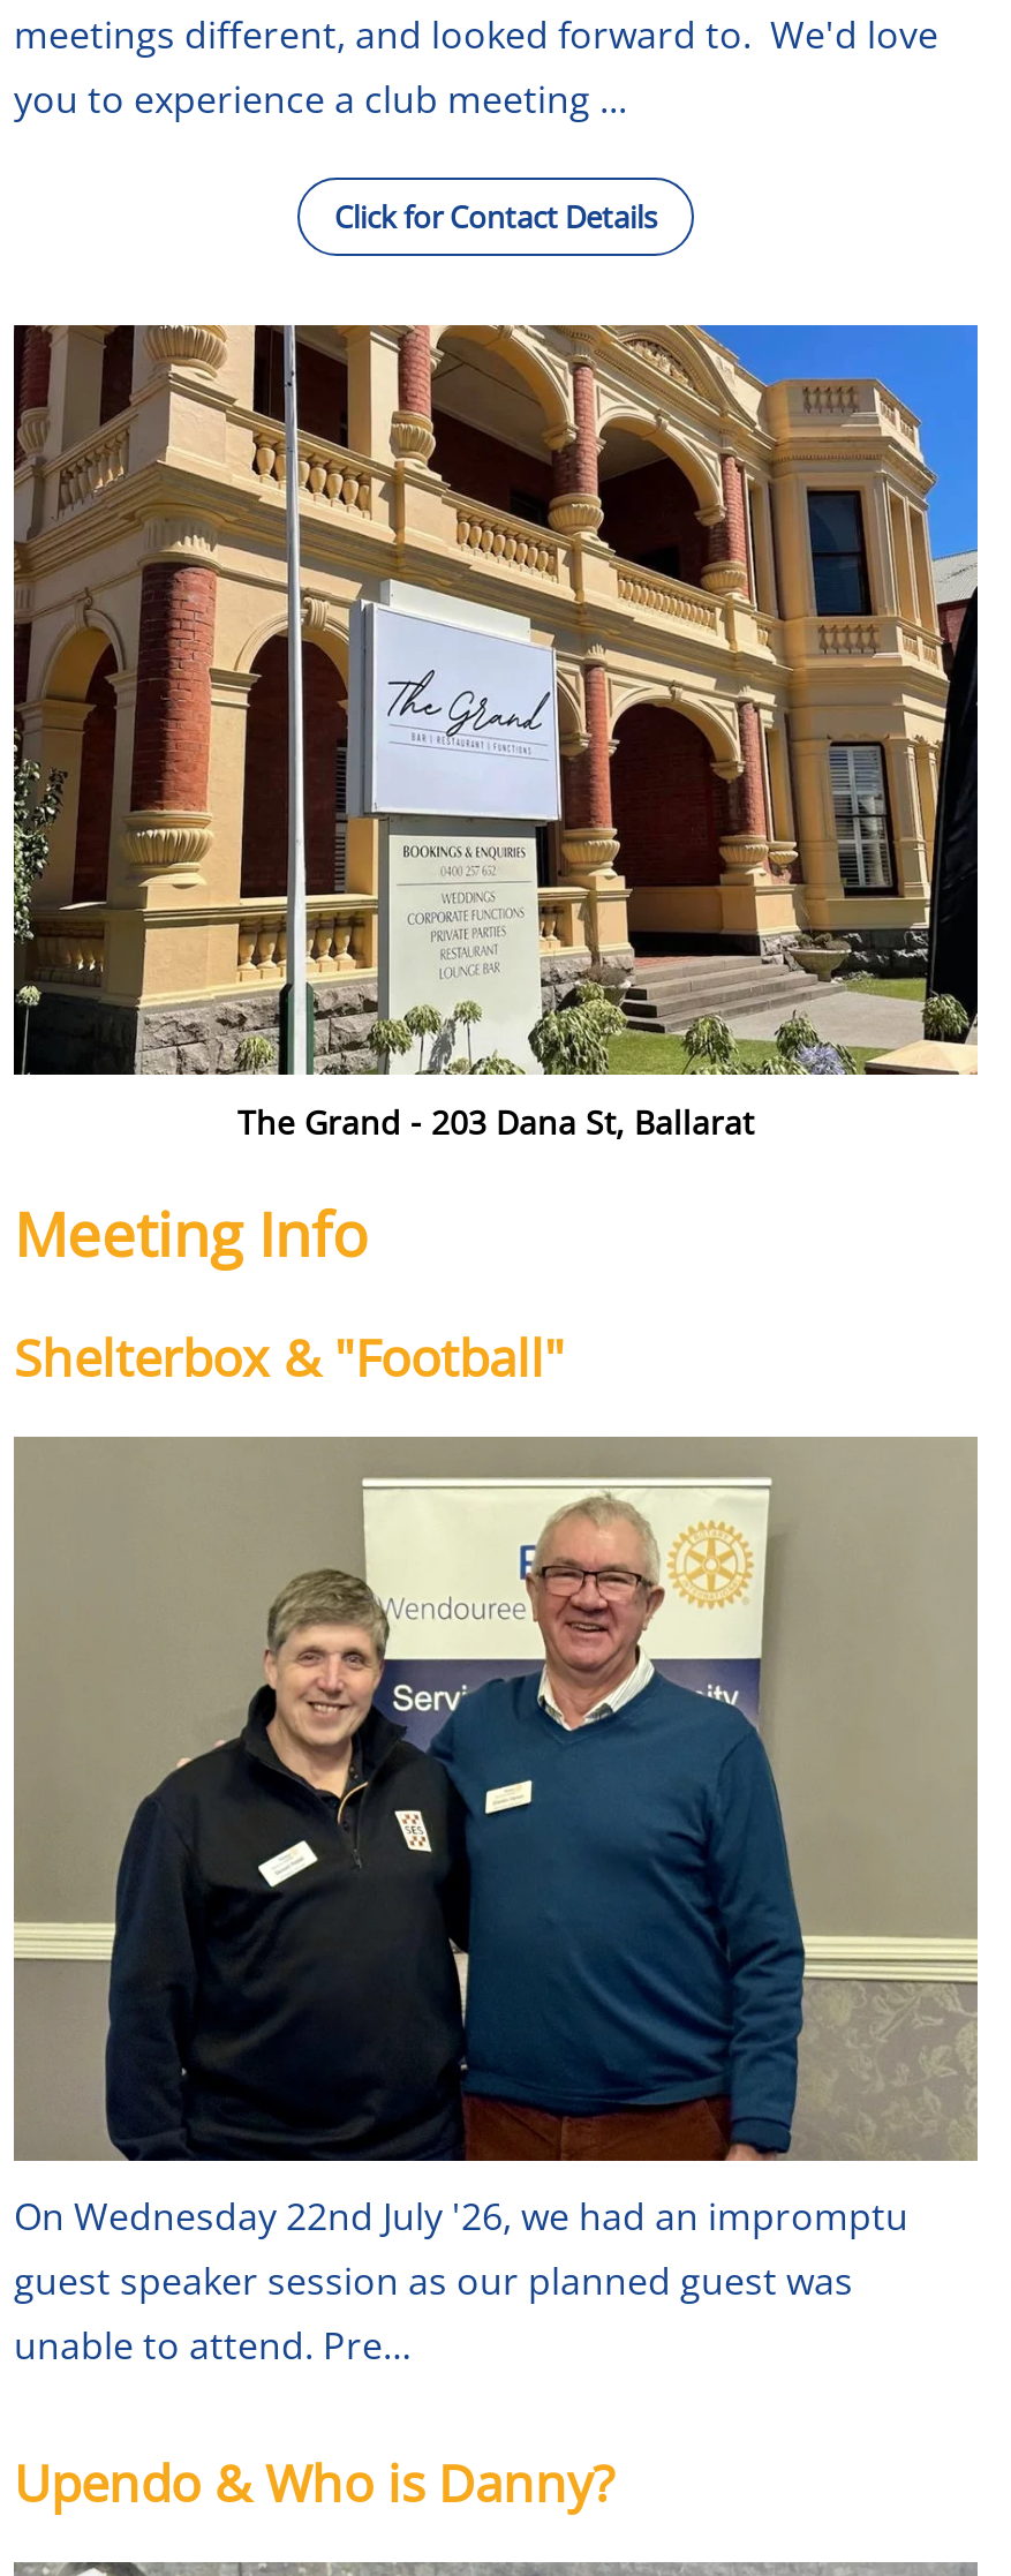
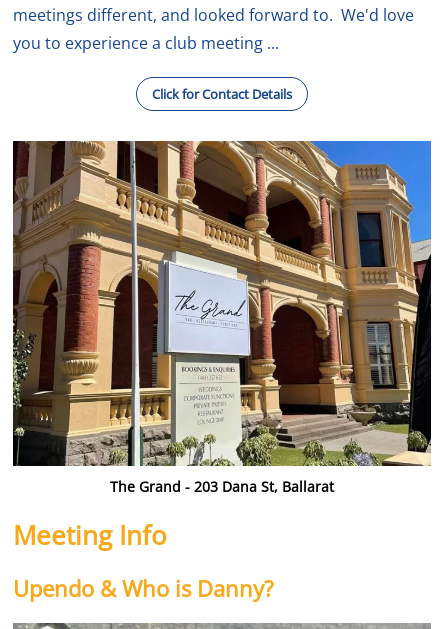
- Shelterbox & "Football"

- [image]
- On Wednesday 22nd July '26, we had an impromptu
- guest speaker session as our planned guest was
- unable to attend. Pre…
